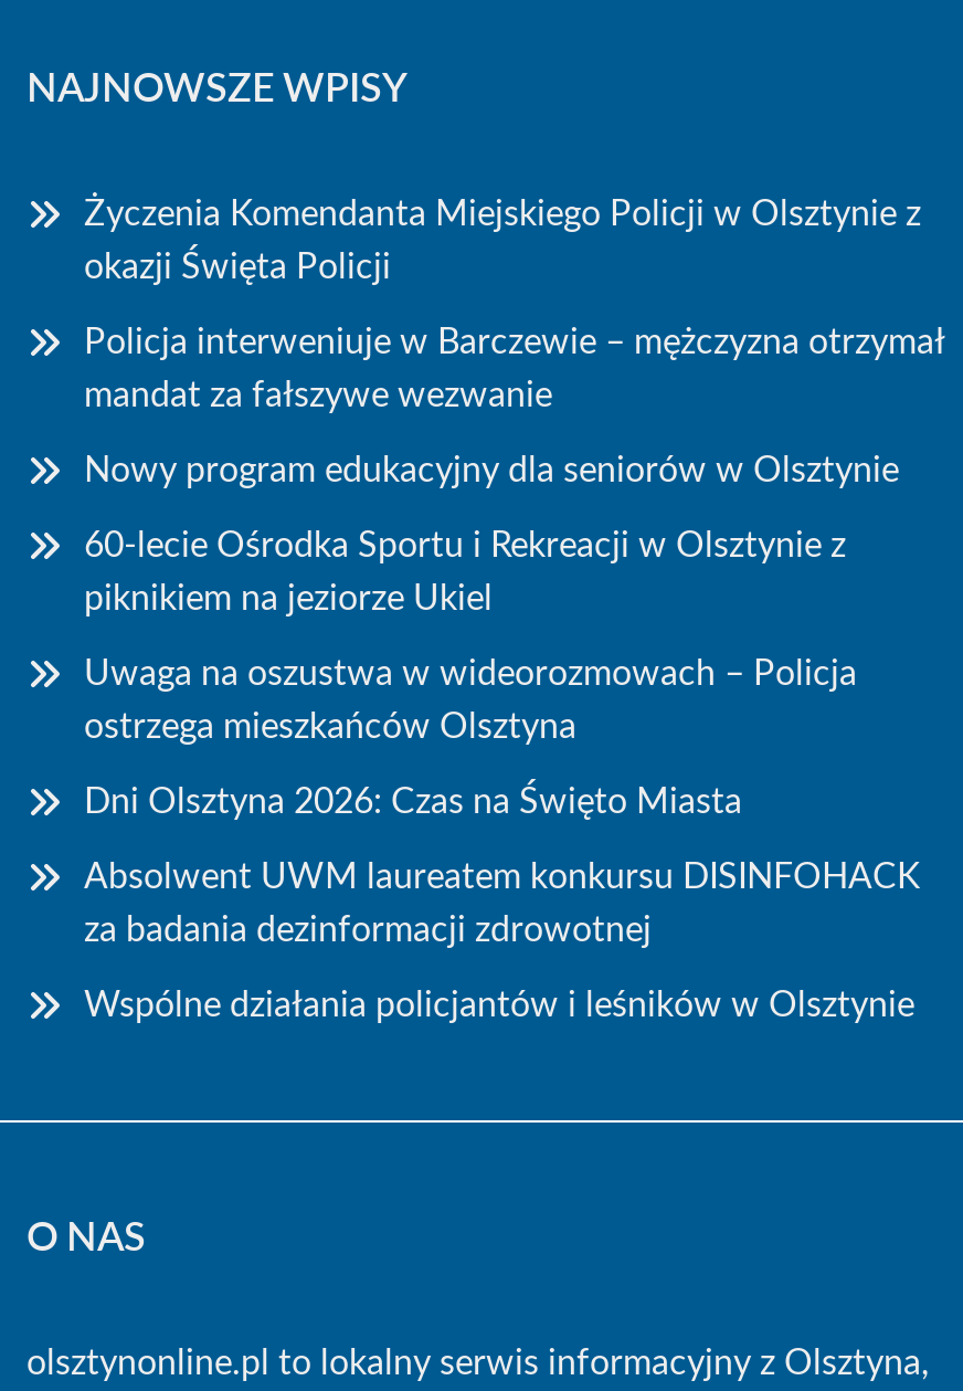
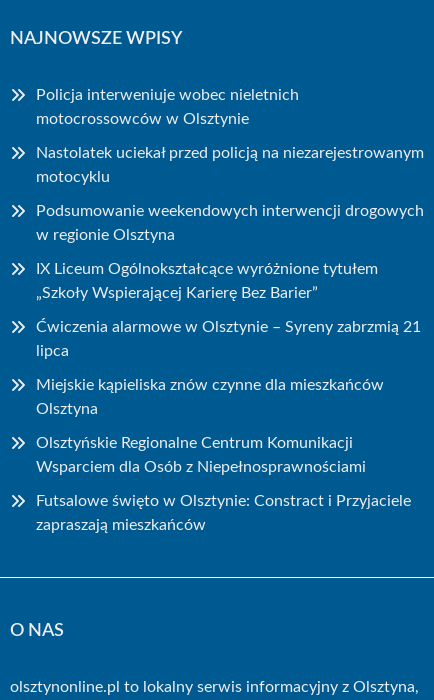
- Życzenia Komendanta Miejskiego Policji w Olsztynie z
- okazji Święta Policji
- Policja interweniuje w Barczewie – mężczyzna otrzymał
- mandat za fałszywe wezwanie
- Nowy program edukacyjny dla seniorów w Olsztynie
- 60-lecie Ośrodka Sportu i Rekreacji w Olsztynie z
- piknikiem na jeziorze Ukiel
- Uwaga na oszustwa w wideorozmowach – Policja
- ostrzega mieszkańców Olsztyna
- Dni Olsztyna 2026: Czas na Święto Miasta
- Absolwent UWM laureatem konkursu DISINFOHACK
- za badania dezinformacji zdrowotnej
- Wspólne działania policjantów i leśników w Olsztynie
+ Policja interweniuje wobec nieletnich
+ motocrossowców w Olsztynie
+ Nastolatek uciekał przed policją na niezarejestrowanym
+ motocyklu
+ Podsumowanie weekendowych interwencji drogowych
+ w regionie Olsztyna
+ IX Liceum Ogólnokształcące wyróżnione tytułem
+ „Szkoły Wspierającej Karierę Bez Barier”
+ Ćwiczenia alarmowe w Olsztynie – Syreny zabrzmią 21
+ lipca
+ Miejskie kąpieliska znów czynne dla mieszkańców
+ Olsztyna
+ Olsztyńskie Regionalne Centrum Komunikacji
+ Wsparciem dla Osób z Niepełnosprawnościami
+ Futsalowe święto w Olsztynie: Constract i Przyjaciele
+ zapraszają mieszkańców
